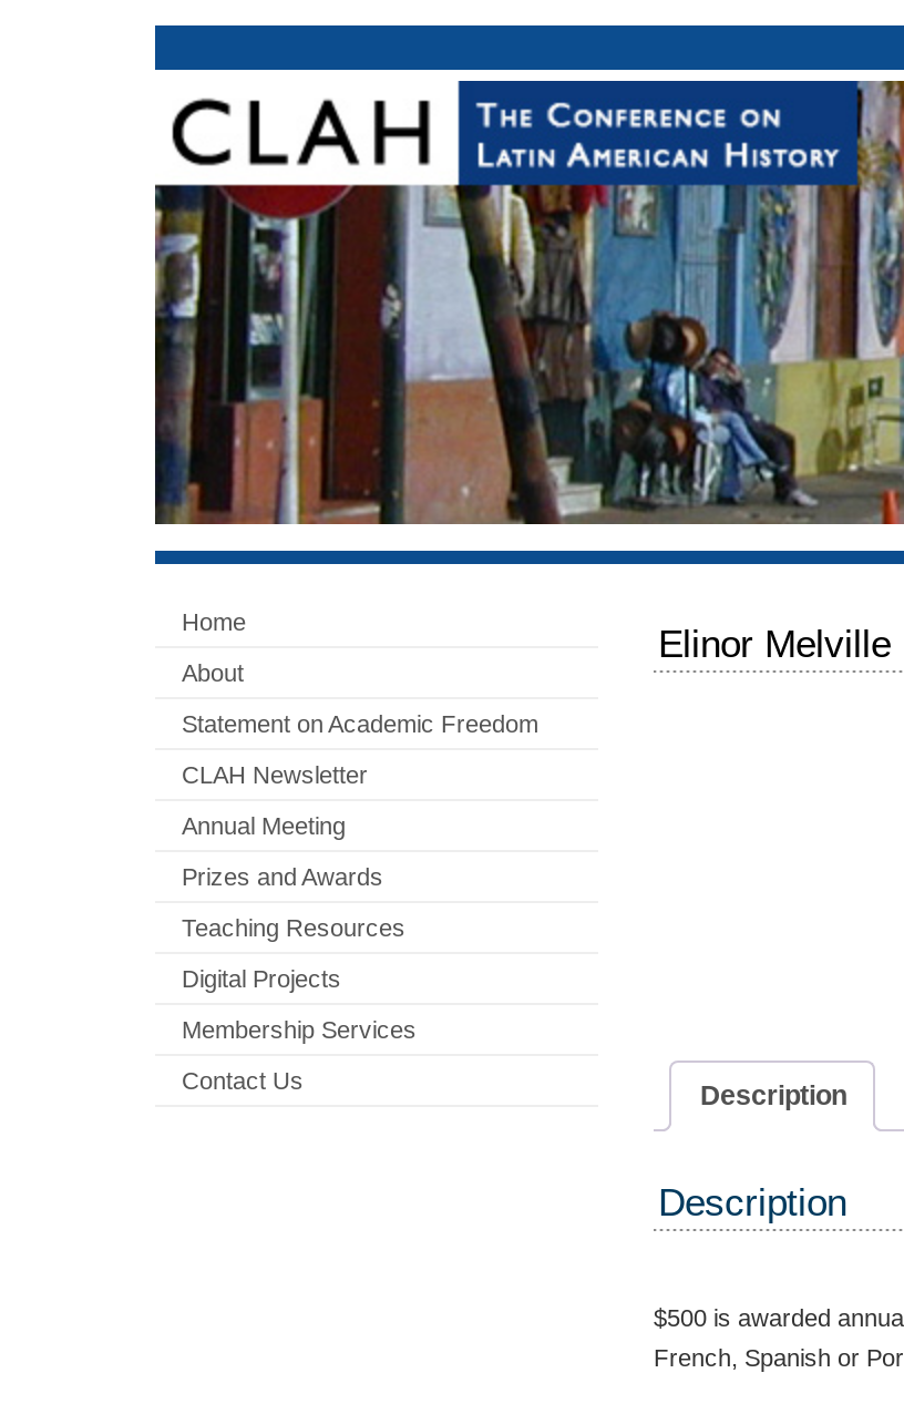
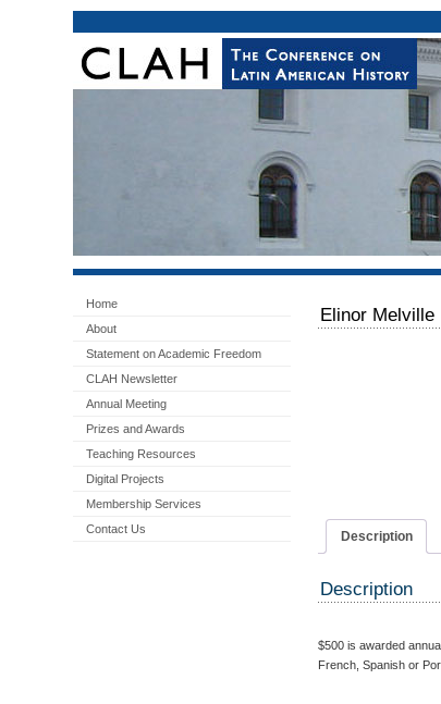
- [image]
+ [image]
